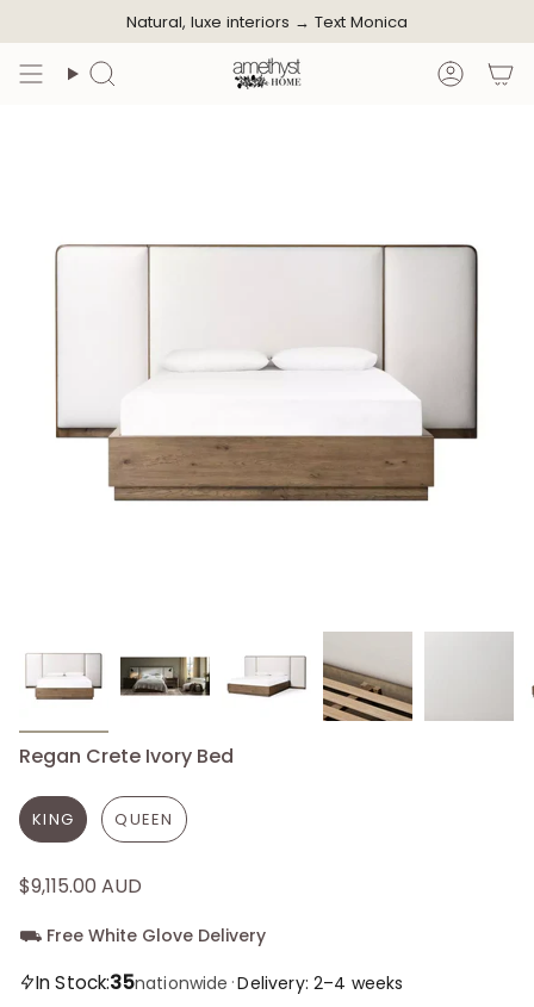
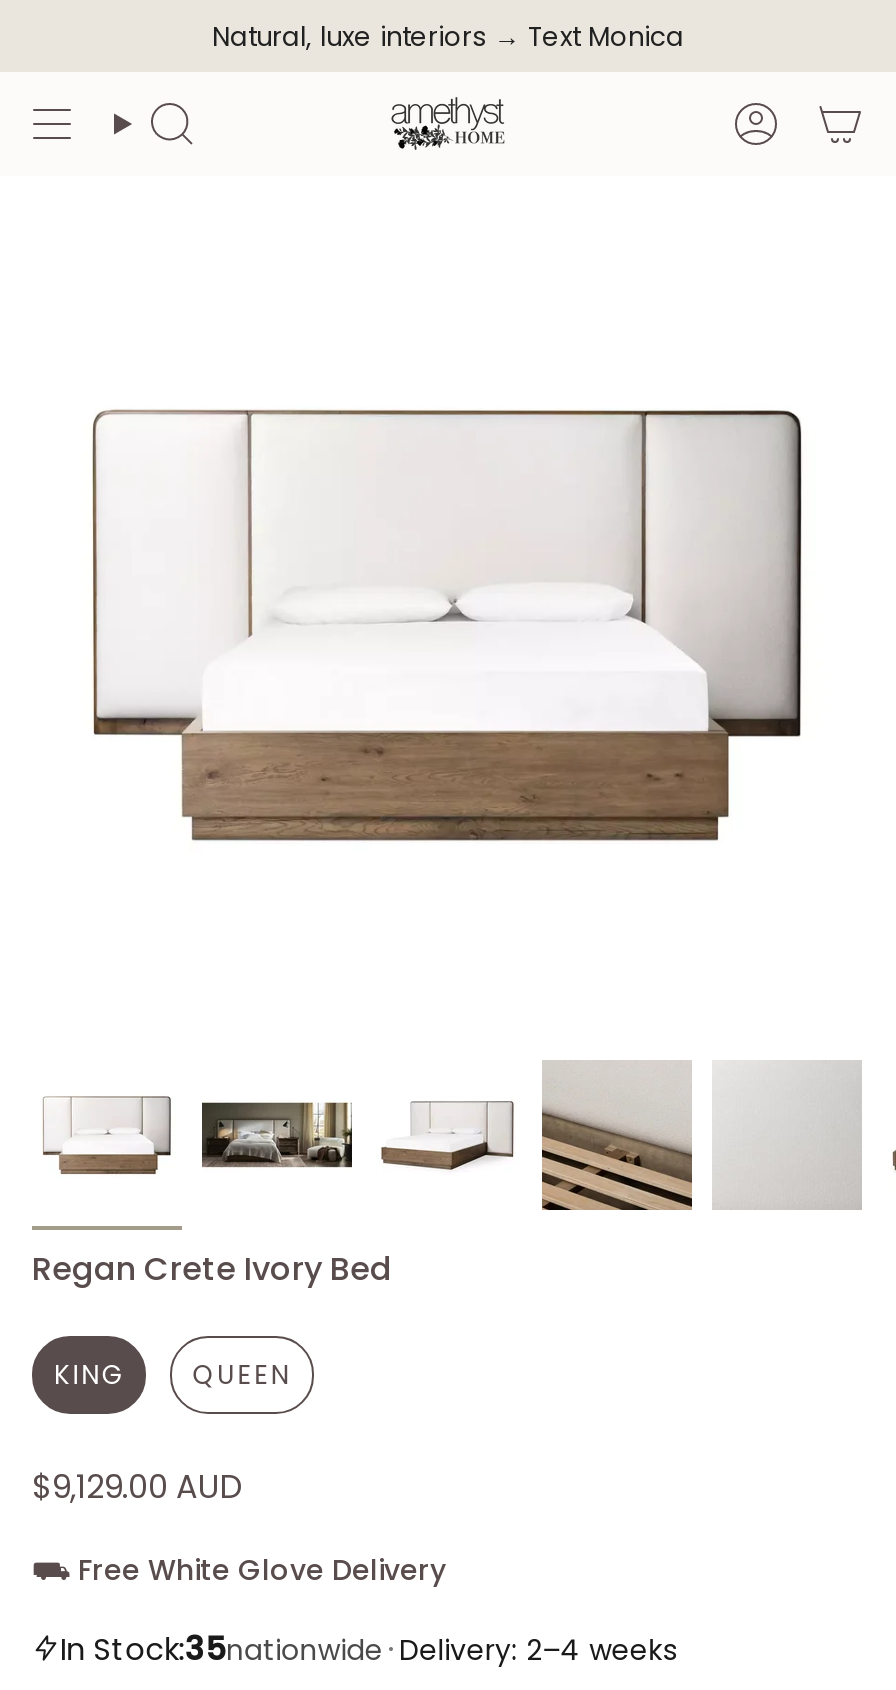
- $9,115.00 AUD
+ $9,129.00 AUD
